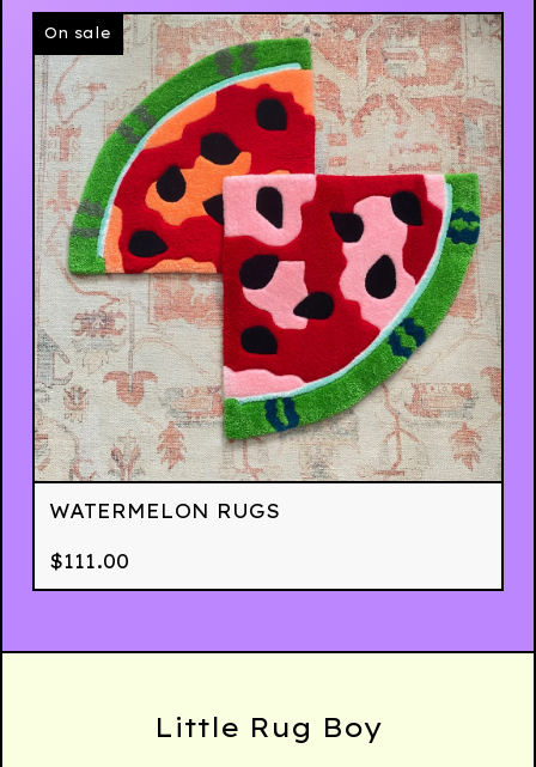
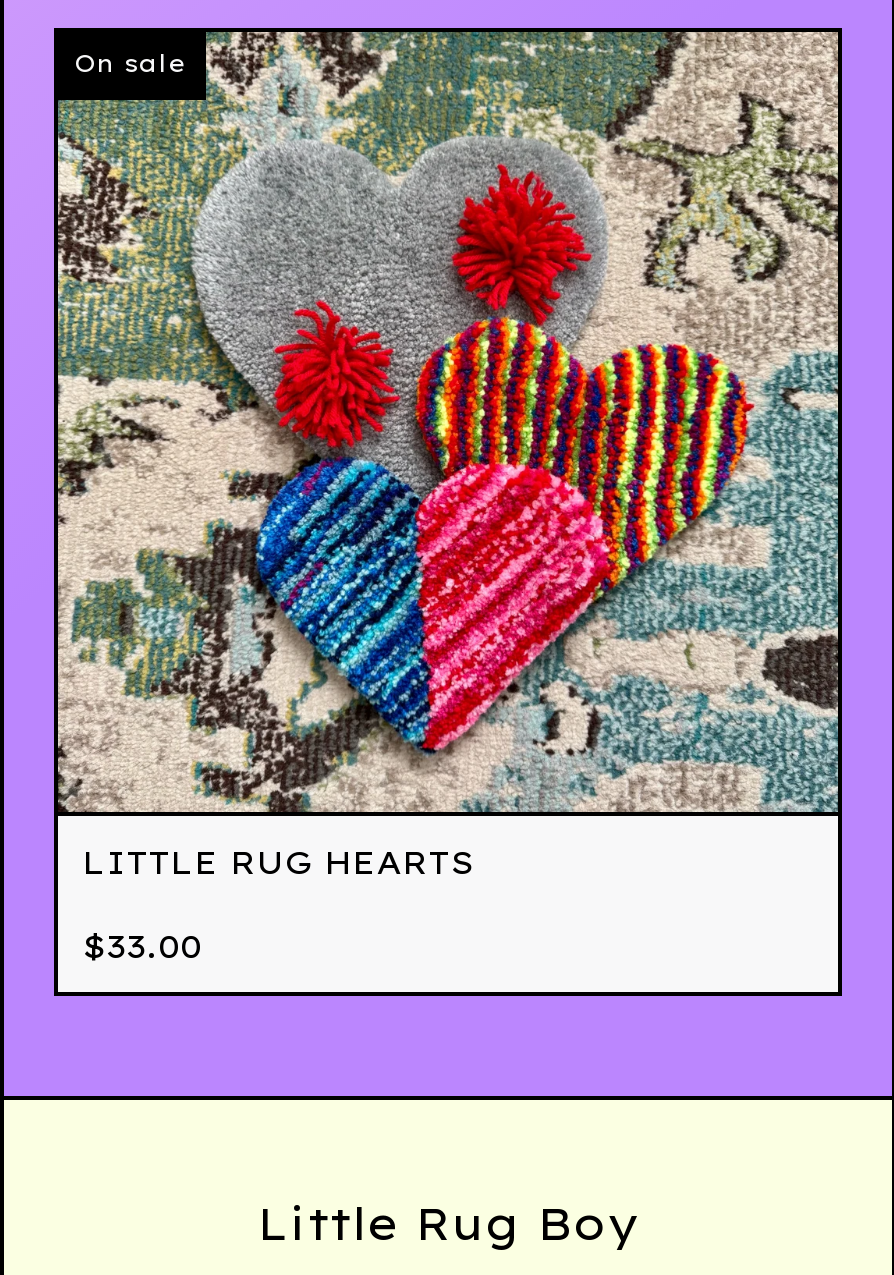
- [image]
- WATERMELON RUGS
+ [image]
+ LITTLE RUG HEARTS

- $111.00
+ $33.00
